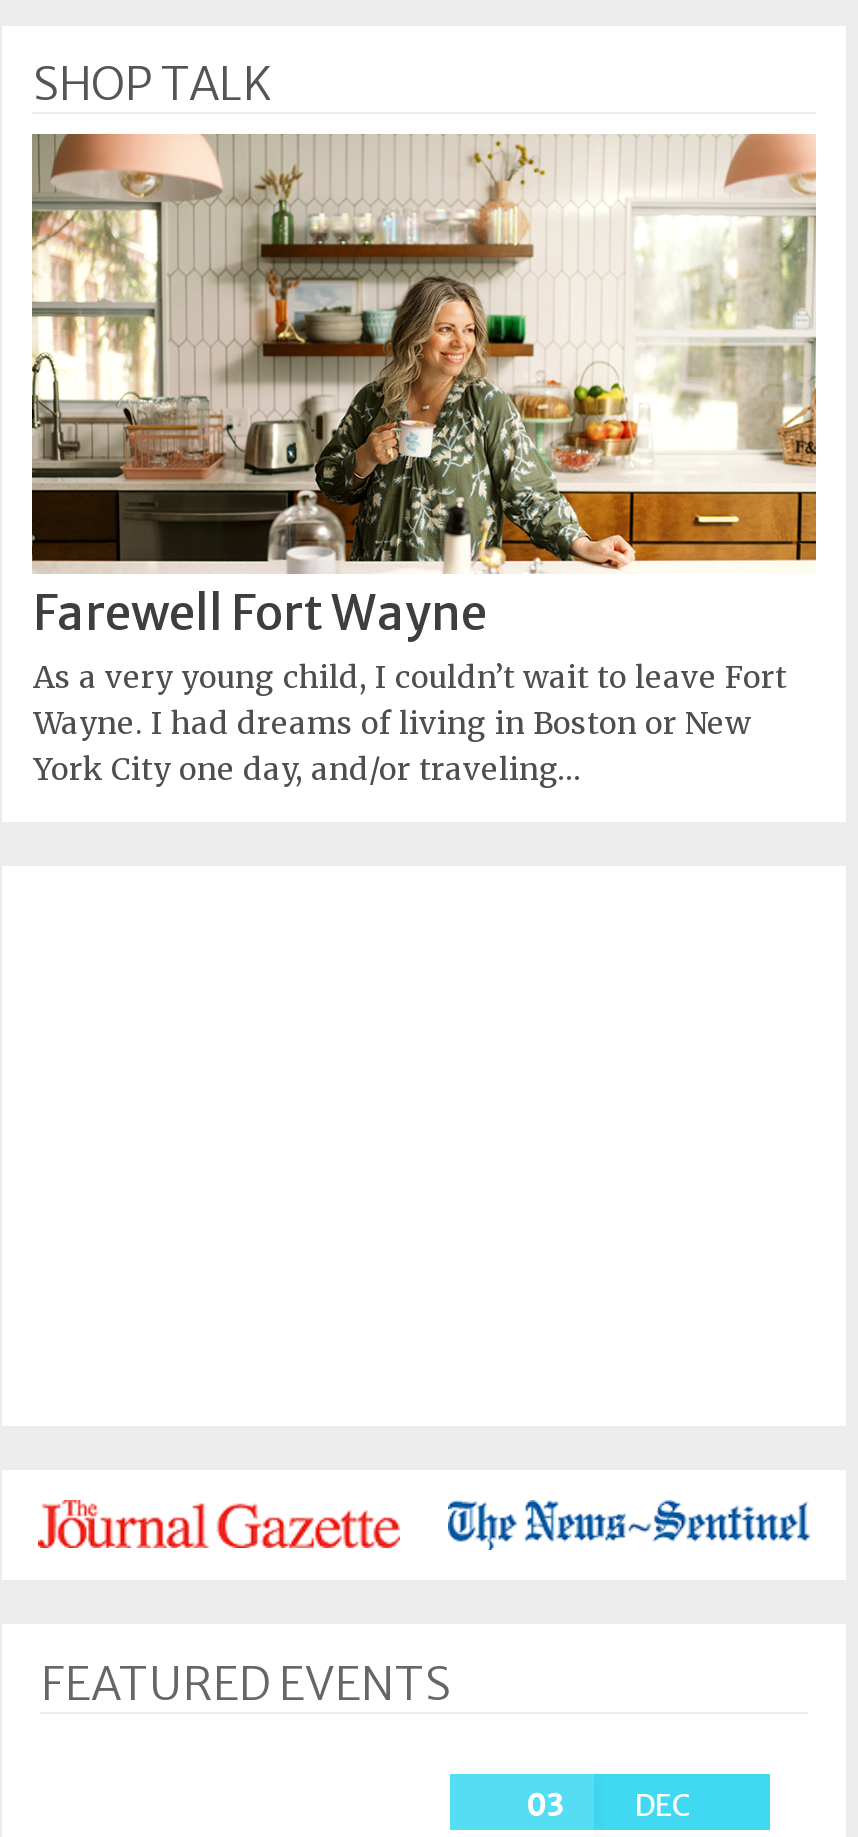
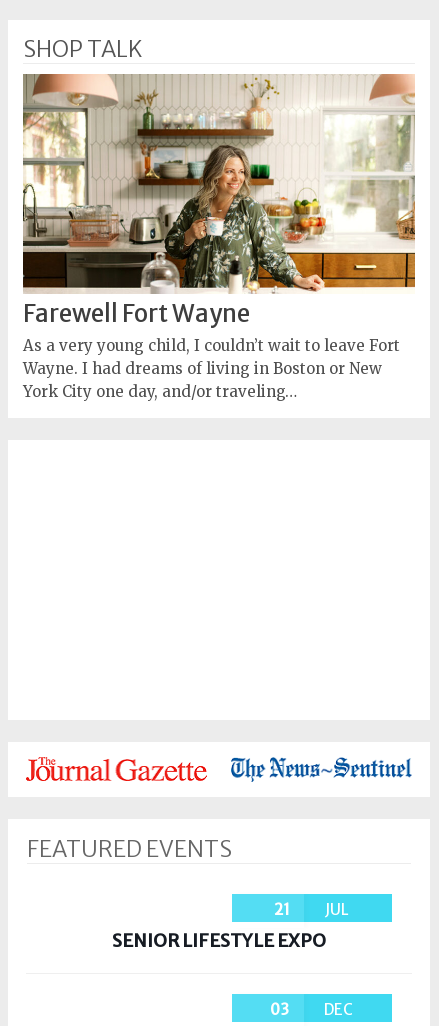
+ 21
+ JUL
+ SENIOR LIFESTYLE EXPO
